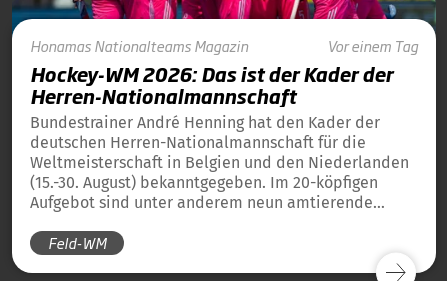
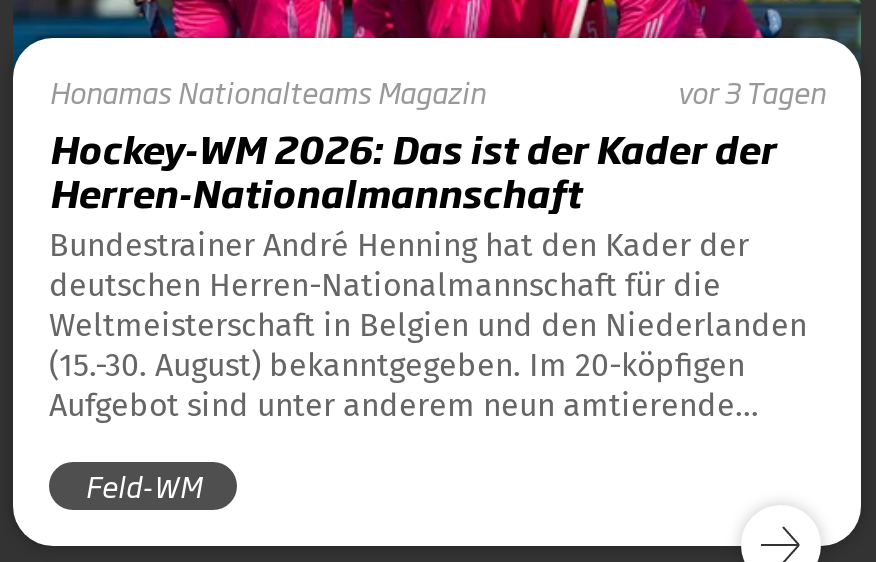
- Vor einem Tag
+ vor 3 Tagen
